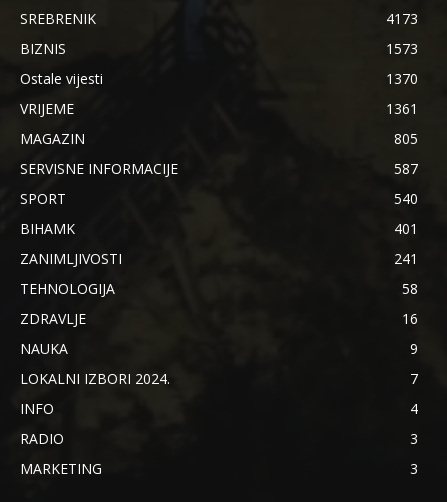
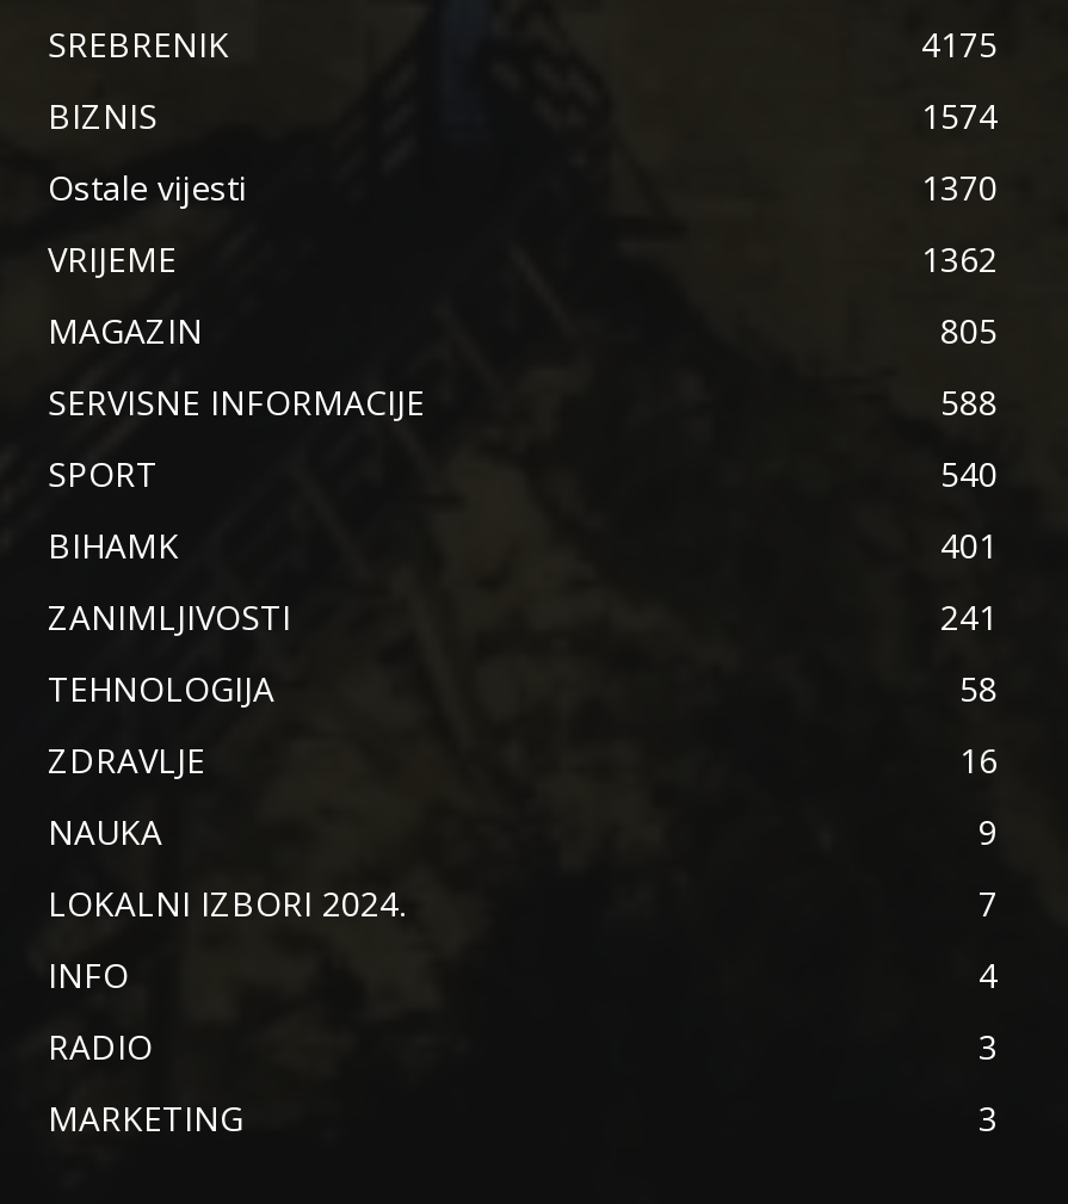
- 4173
+ 4175

- 1573
+ 1574

- 1361
+ 1362

- 587
+ 588
